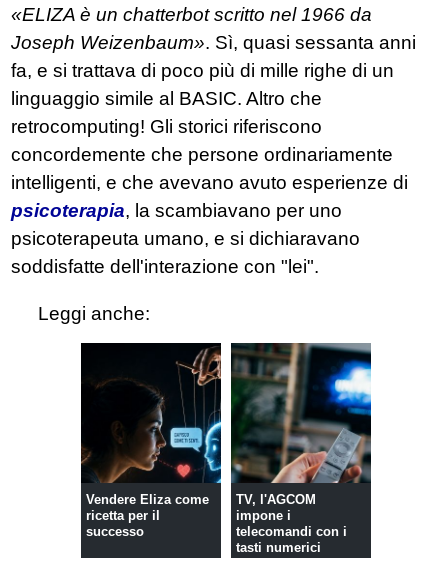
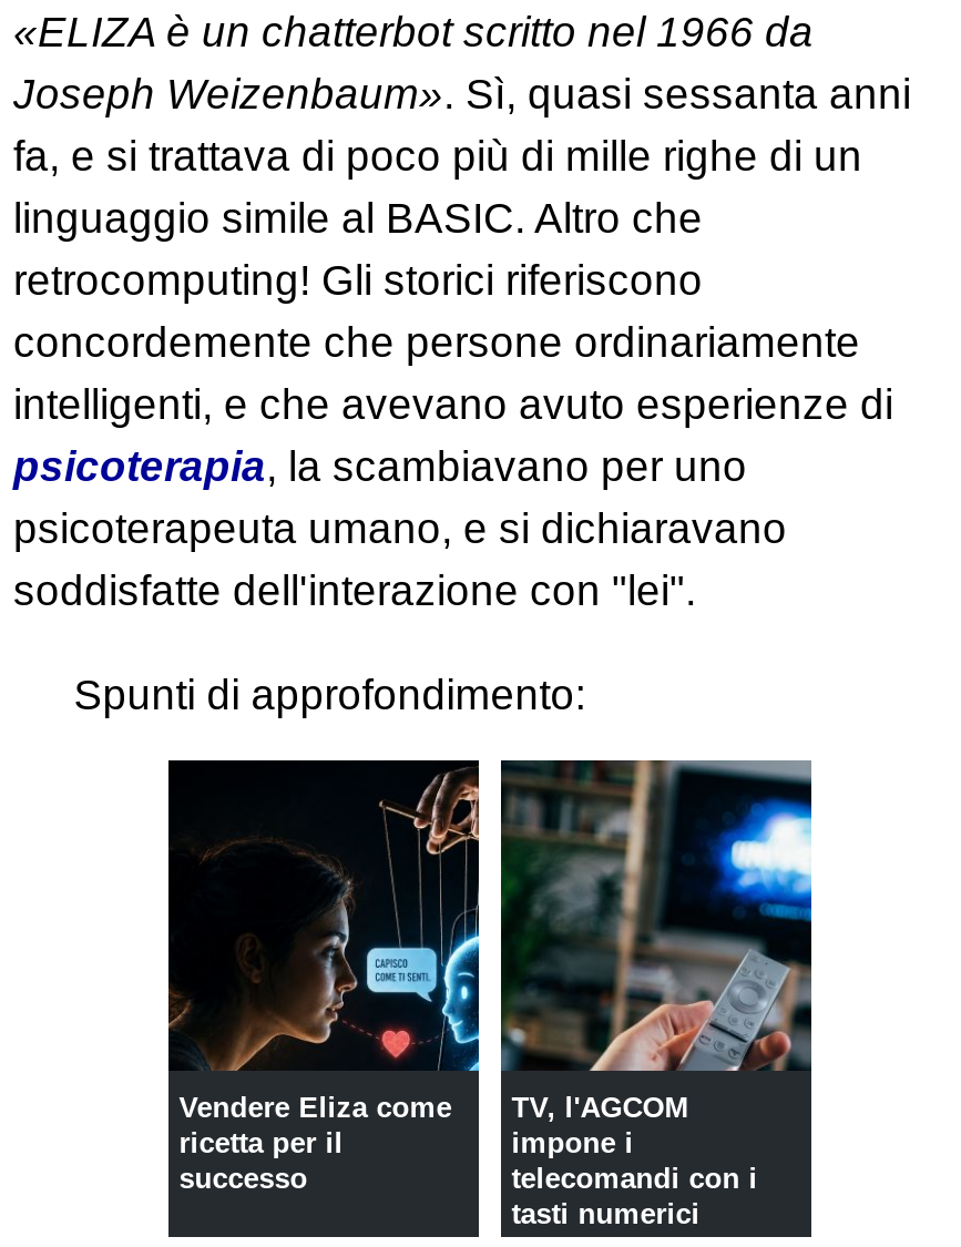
- Leggi anche:
+ Spunti di approfondimento:
